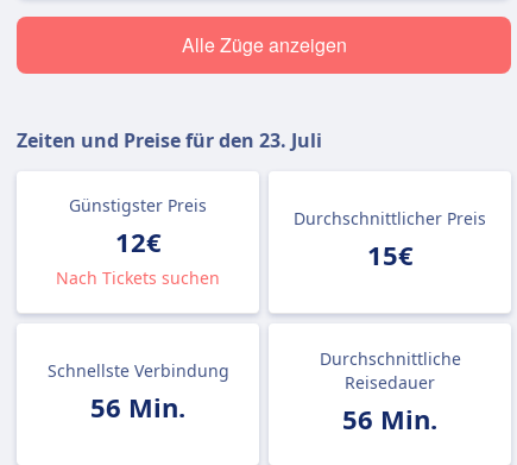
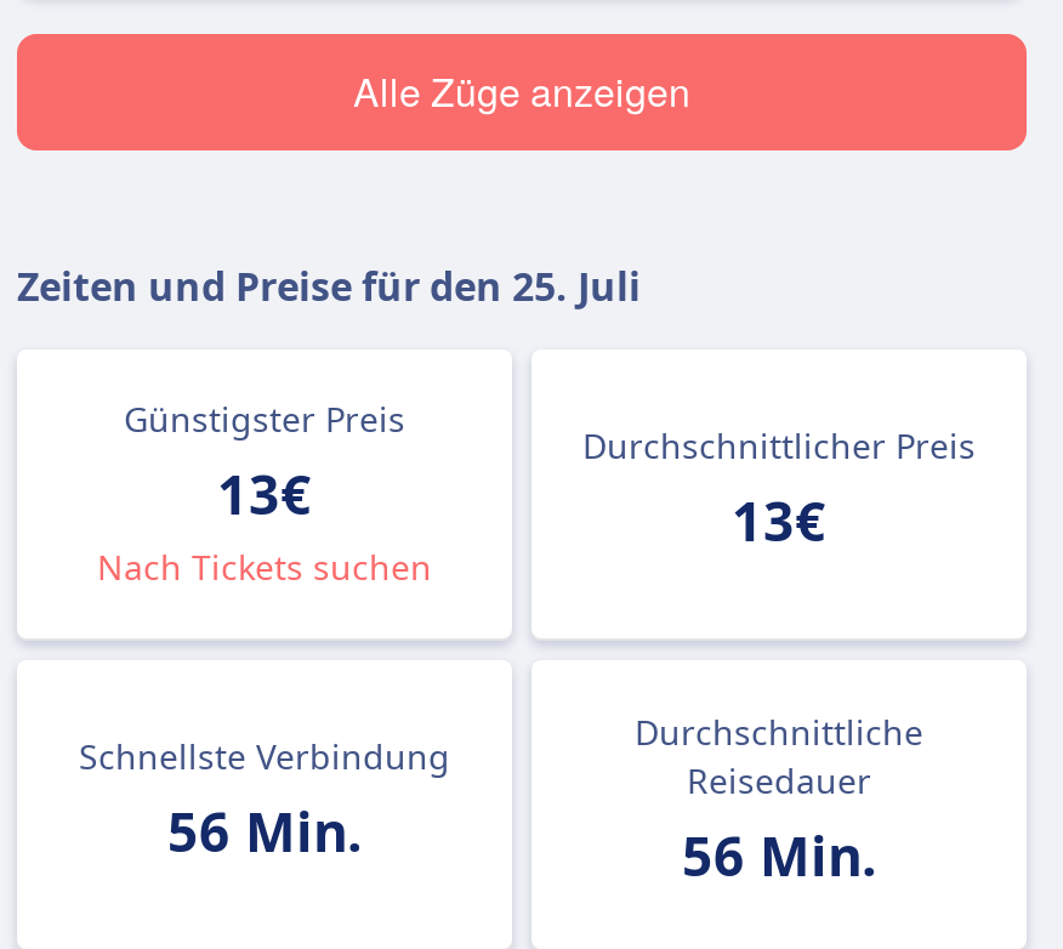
- Zeiten und Preise für den 23. Juli
+ Zeiten und Preise für den 25. Juli

- 12€
+ 13€

- 15€
+ 13€
